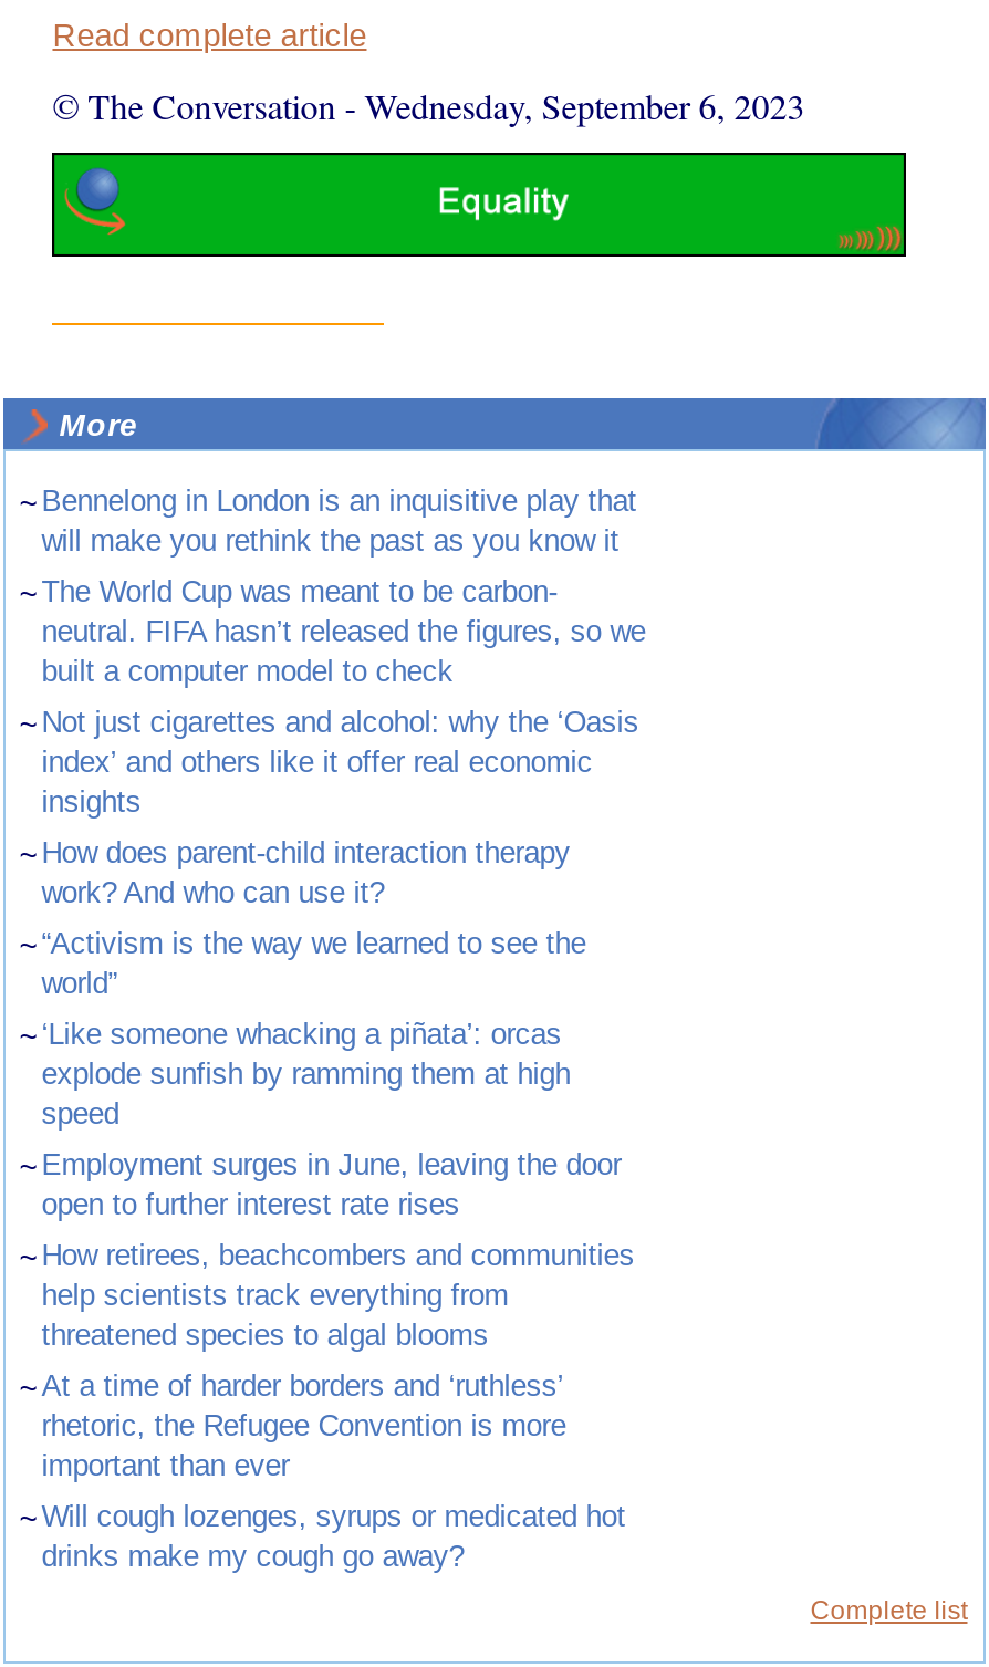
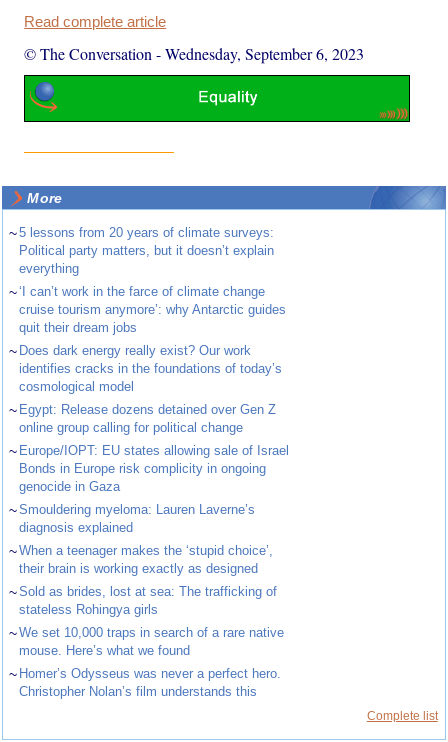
- ~ Bennelong in London is an inquisitive play that
- will make you rethink the past as you know it
+ ~ 5 lessons from 20 years of climate surveys:
+ Political party matters, but it doesn’t explain
+ everything

- ~ The World Cup was meant to be carbon-
- neutral. FIFA hasn’t released the figures, so we
- built a computer model to check
+ ~ ‘I can’t work in the farce of climate change
+ cruise tourism anymore’: why Antarctic guides
+ quit their dream jobs

- ~ Not just cigarettes and alcohol: why the ‘Oasis
- index’ and others like it offer real economic
- insights
+ ~ Does dark energy really exist? Our work
+ identifies cracks in the foundations of today’s
+ cosmological model

- ~ How does parent-child interaction therapy
- work? And who can use it?
+ ~ Egypt: Release dozens detained over Gen Z
+ online group calling for political change

- ~ “Activism is the way we learned to see the
- world”
+ ~ Europe/IOPT: EU states allowing sale of Israel
+ Bonds in Europe risk complicity in ongoing
+ genocide in Gaza

- ~ ‘Like someone whacking a piñata’: orcas
- explode sunfish by ramming them at high
- speed
+ ~ Smouldering myeloma: Lauren Laverne’s
+ diagnosis explained

- ~ Employment surges in June, leaving the door
- open to further interest rate rises
+ ~ When a teenager makes the ‘stupid choice’,
+ their brain is working exactly as designed

- ~ How retirees, beachcombers and communities
- help scientists track everything from
- threatened species to algal blooms
+ ~ Sold as brides, lost at sea: The trafficking of
+ stateless Rohingya girls

- ~ At a time of harder borders and ‘ruthless’
- rhetoric, the Refugee Convention is more
- important than ever
+ ~ We set 10,000 traps in search of a rare native
+ mouse. Here’s what we found

- ~ Will cough lozenges, syrups or medicated hot
- drinks make my cough go away?
+ ~ Homer’s Odysseus was never a perfect hero.
+ Christopher Nolan’s film understands this
